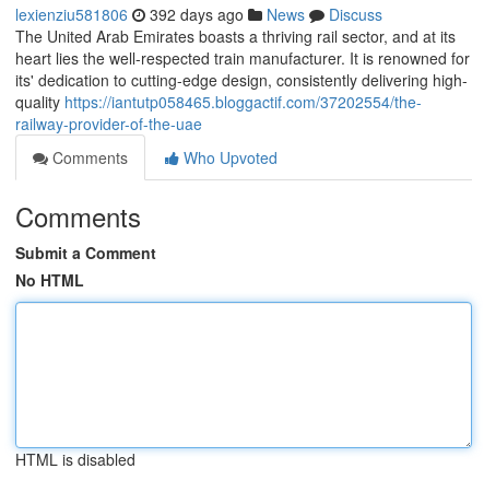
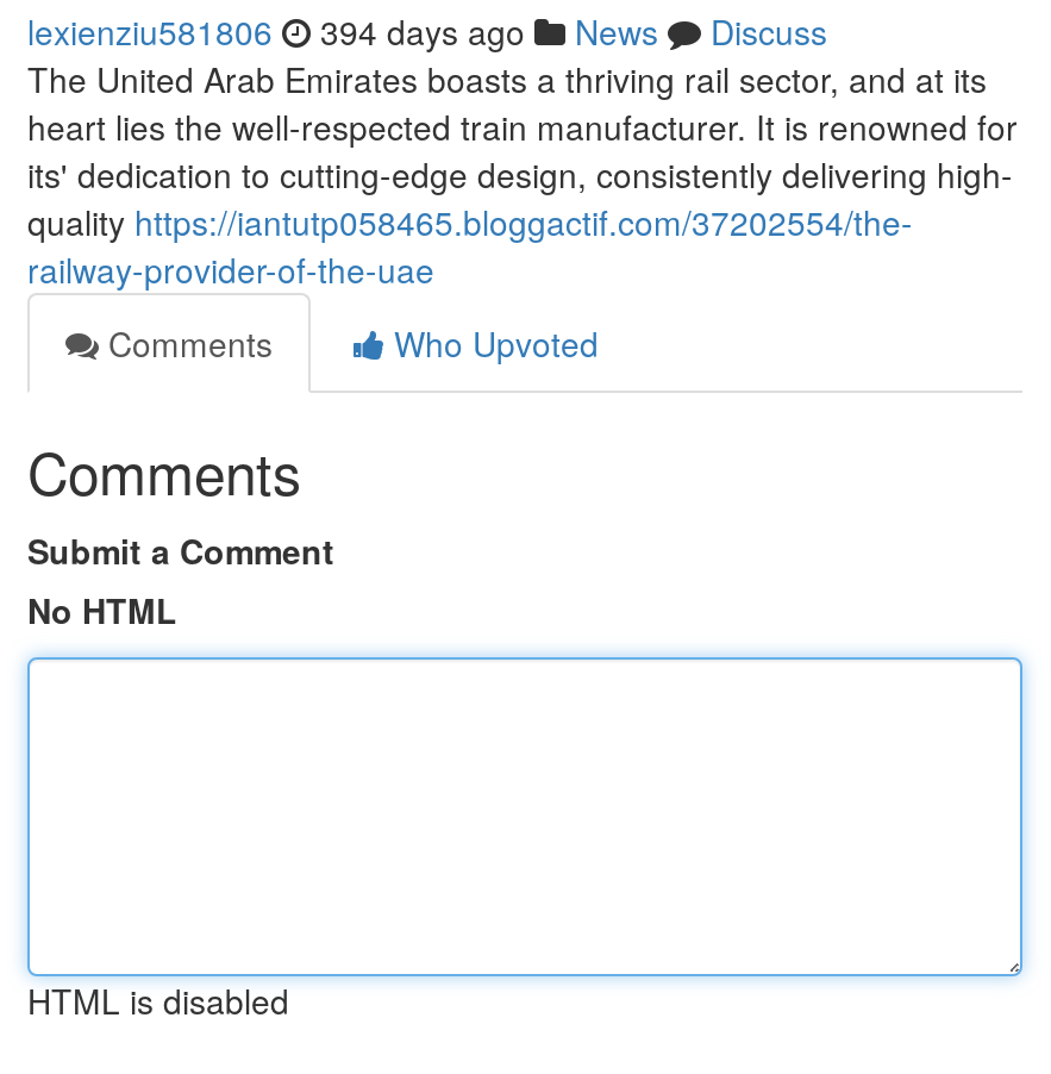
- lexienziu581806 392 days ago News Discuss
+ lexienziu581806 394 days ago News Discuss
